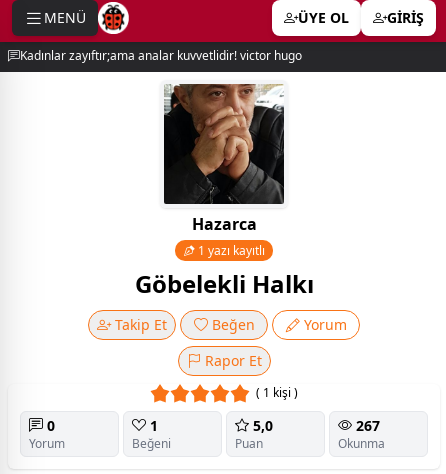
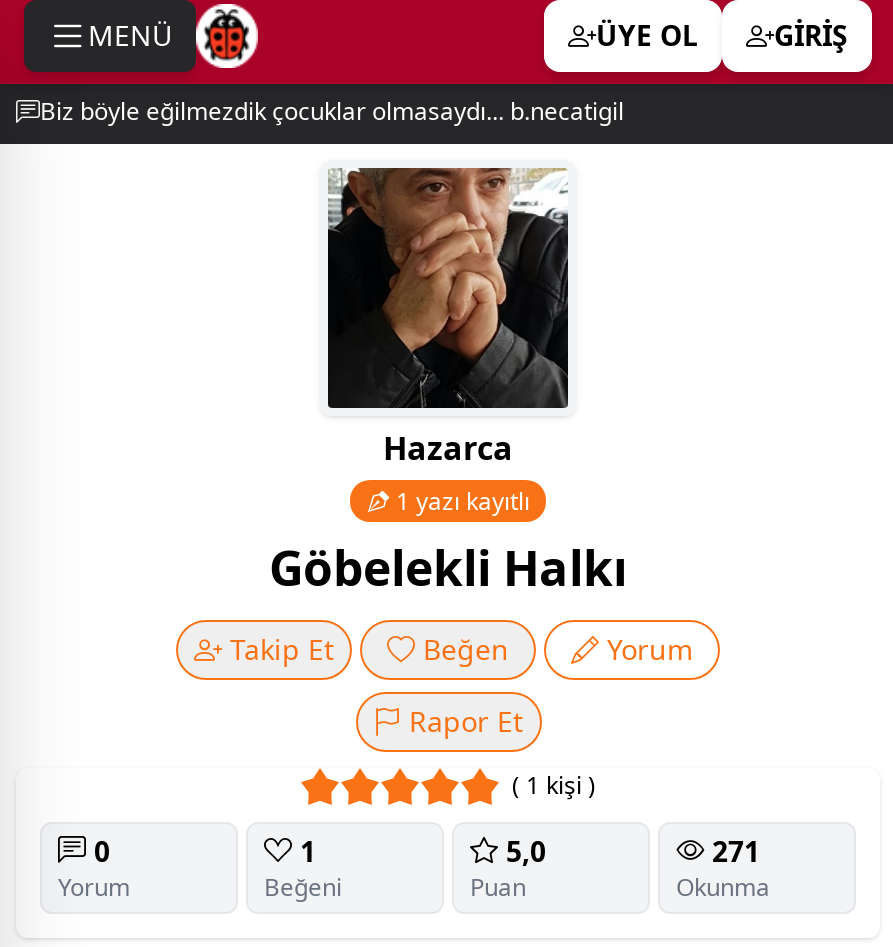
- Kadınlar zayıftır;ama analar kuvvetlidir! victor hugo
+ Biz böyle eğilmezdik çocuklar olmasaydı... b.necatigil

- 267
+ 271
